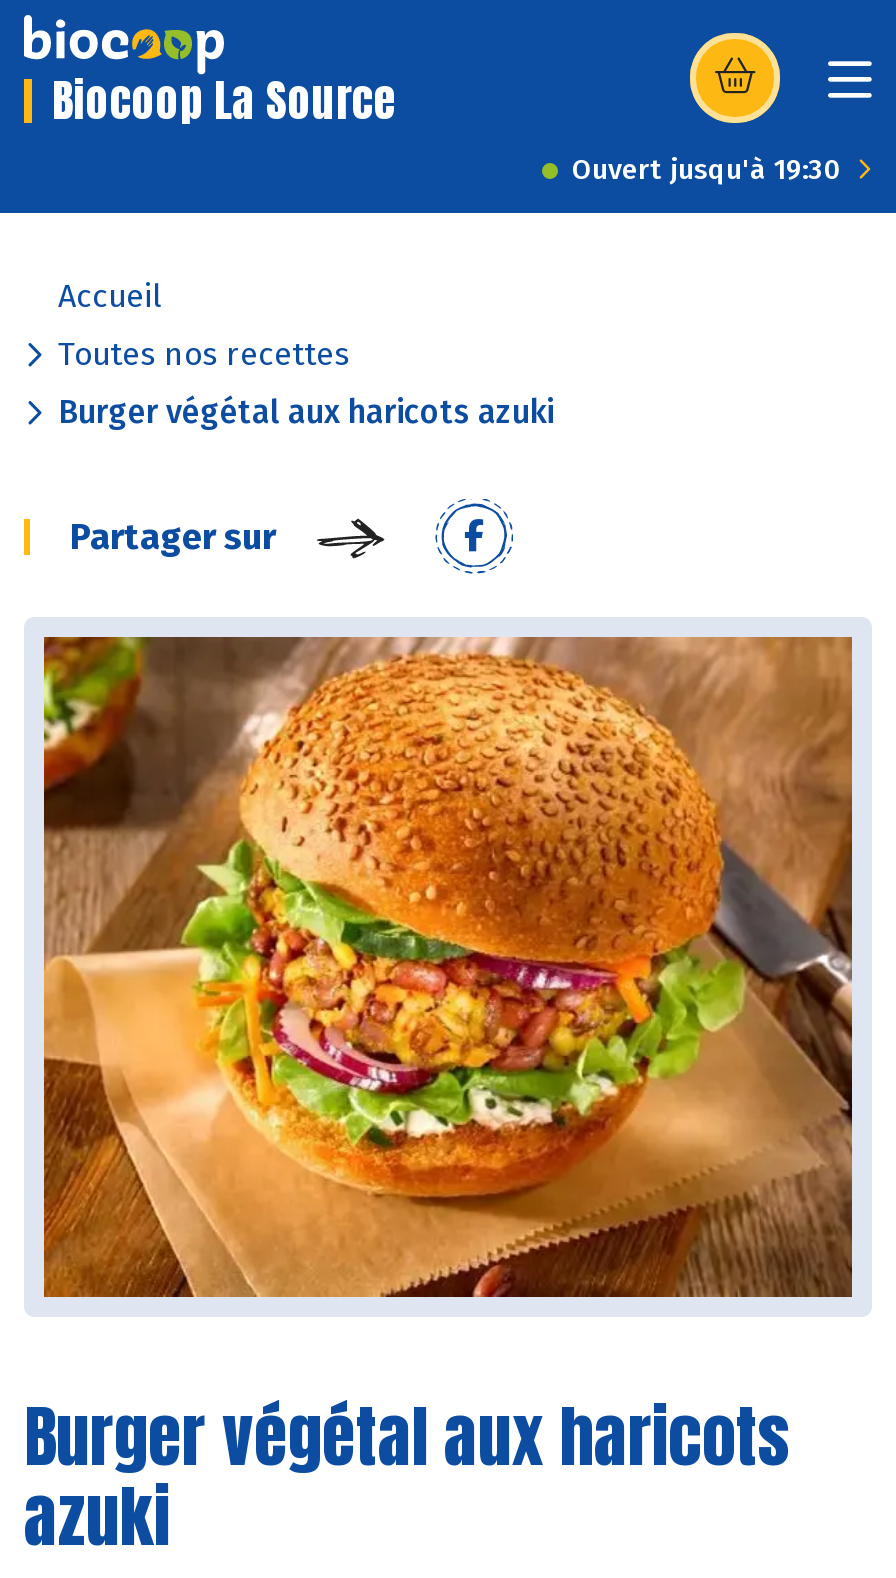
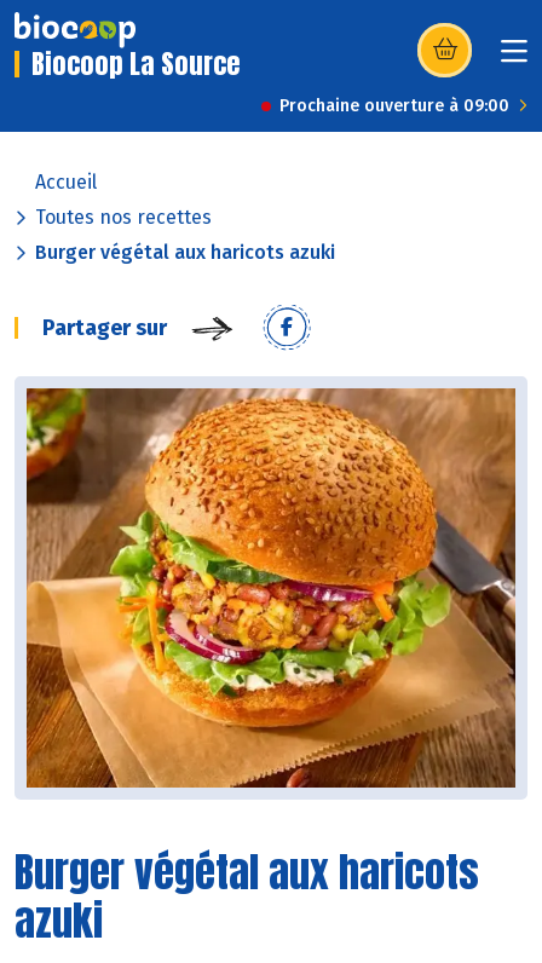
- Ouvert jusqu'à 19:30
+ Prochaine ouverture à 09:00
